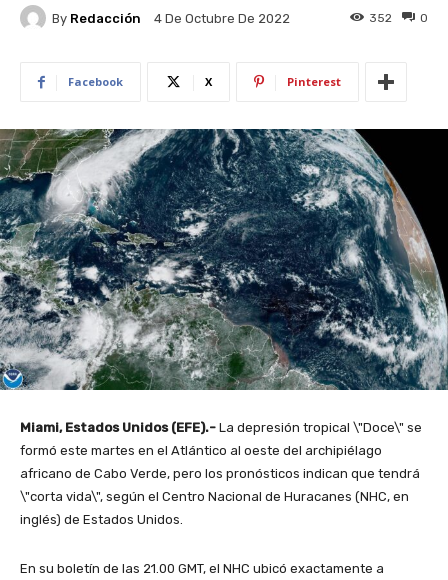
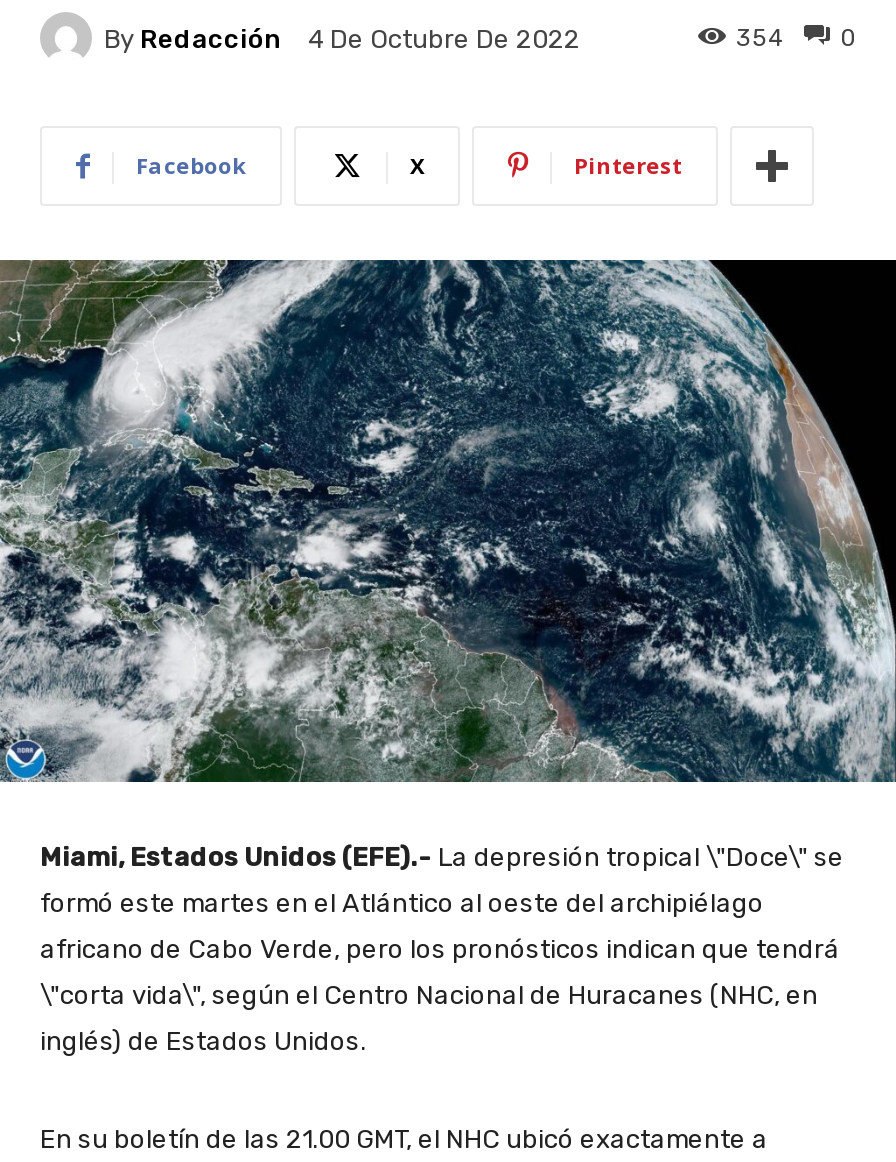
- 352
+ 354
